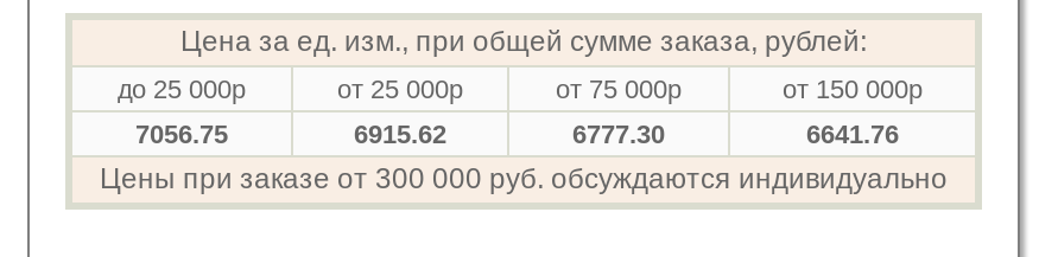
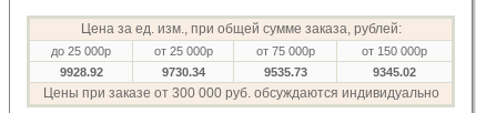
- 7056.75
+ 9928.92

- 6915.62
+ 9730.34

- 6777.30
+ 9535.73

- 6641.76
+ 9345.02
